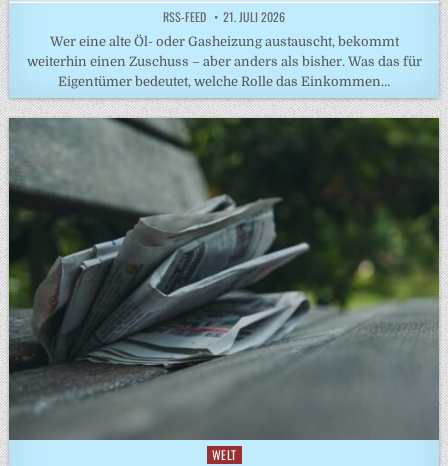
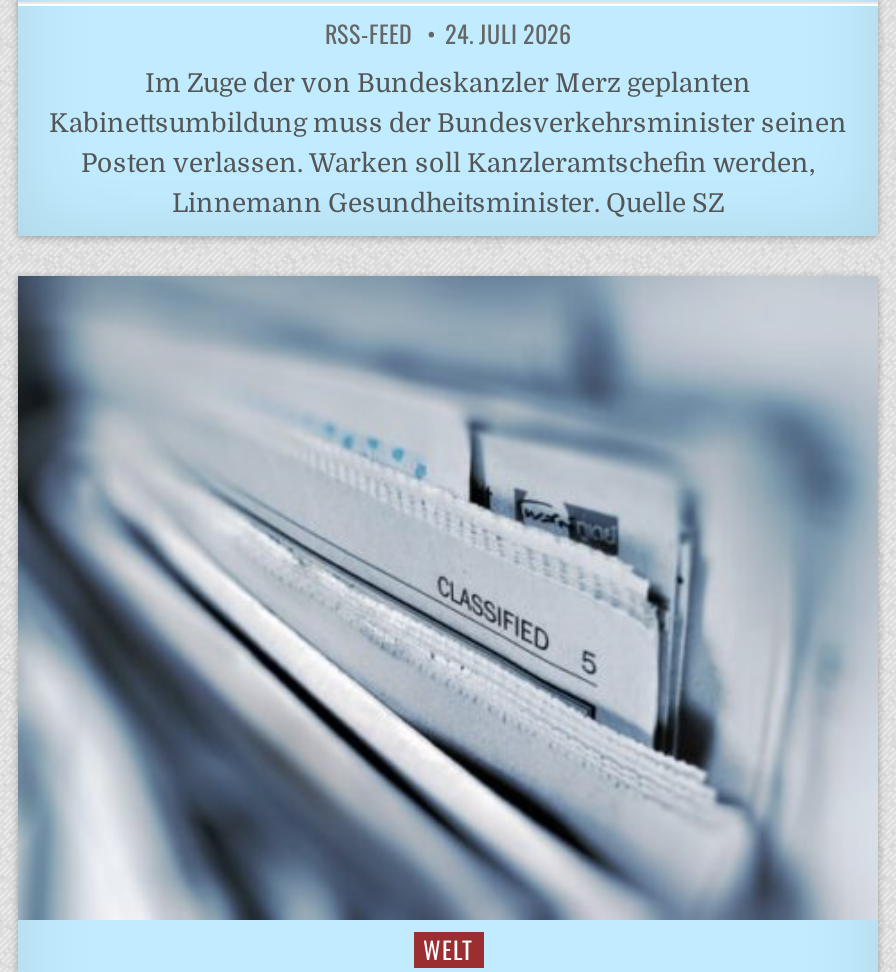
- RSS-FEED 21. JULI 2026
+ RSS-FEED 24. JULI 2026

- Wer eine alte Öl- oder Gasheizung austauscht, bekommt
- weiterhin einen Zuschuss – aber anders als bisher. Was das für
- Eigentümer bedeutet, welche Rolle das Einkommen…
+ Im Zuge der von Bundeskanzler Merz geplanten
+ Kabinettsumbildung muss der Bundesverkehrsminister seinen
+ Posten verlassen. Warken soll Kanzleramtschefin werden,
+ Linnemann Gesundheitsminister. Quelle SZ

- [image]
+ [image]
